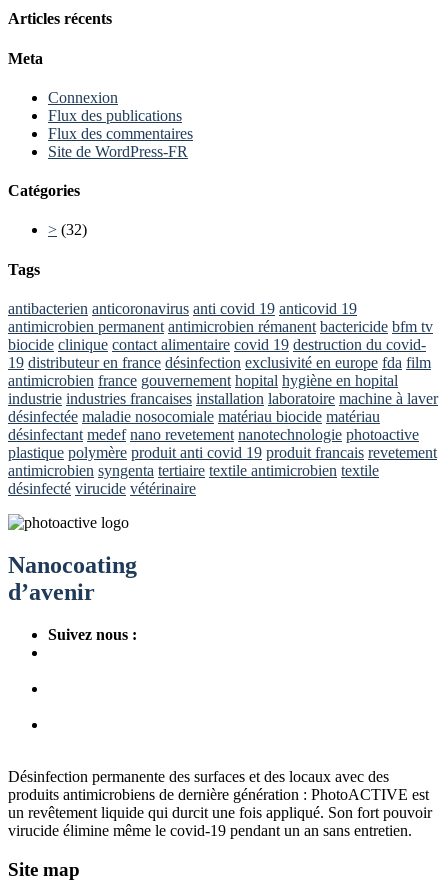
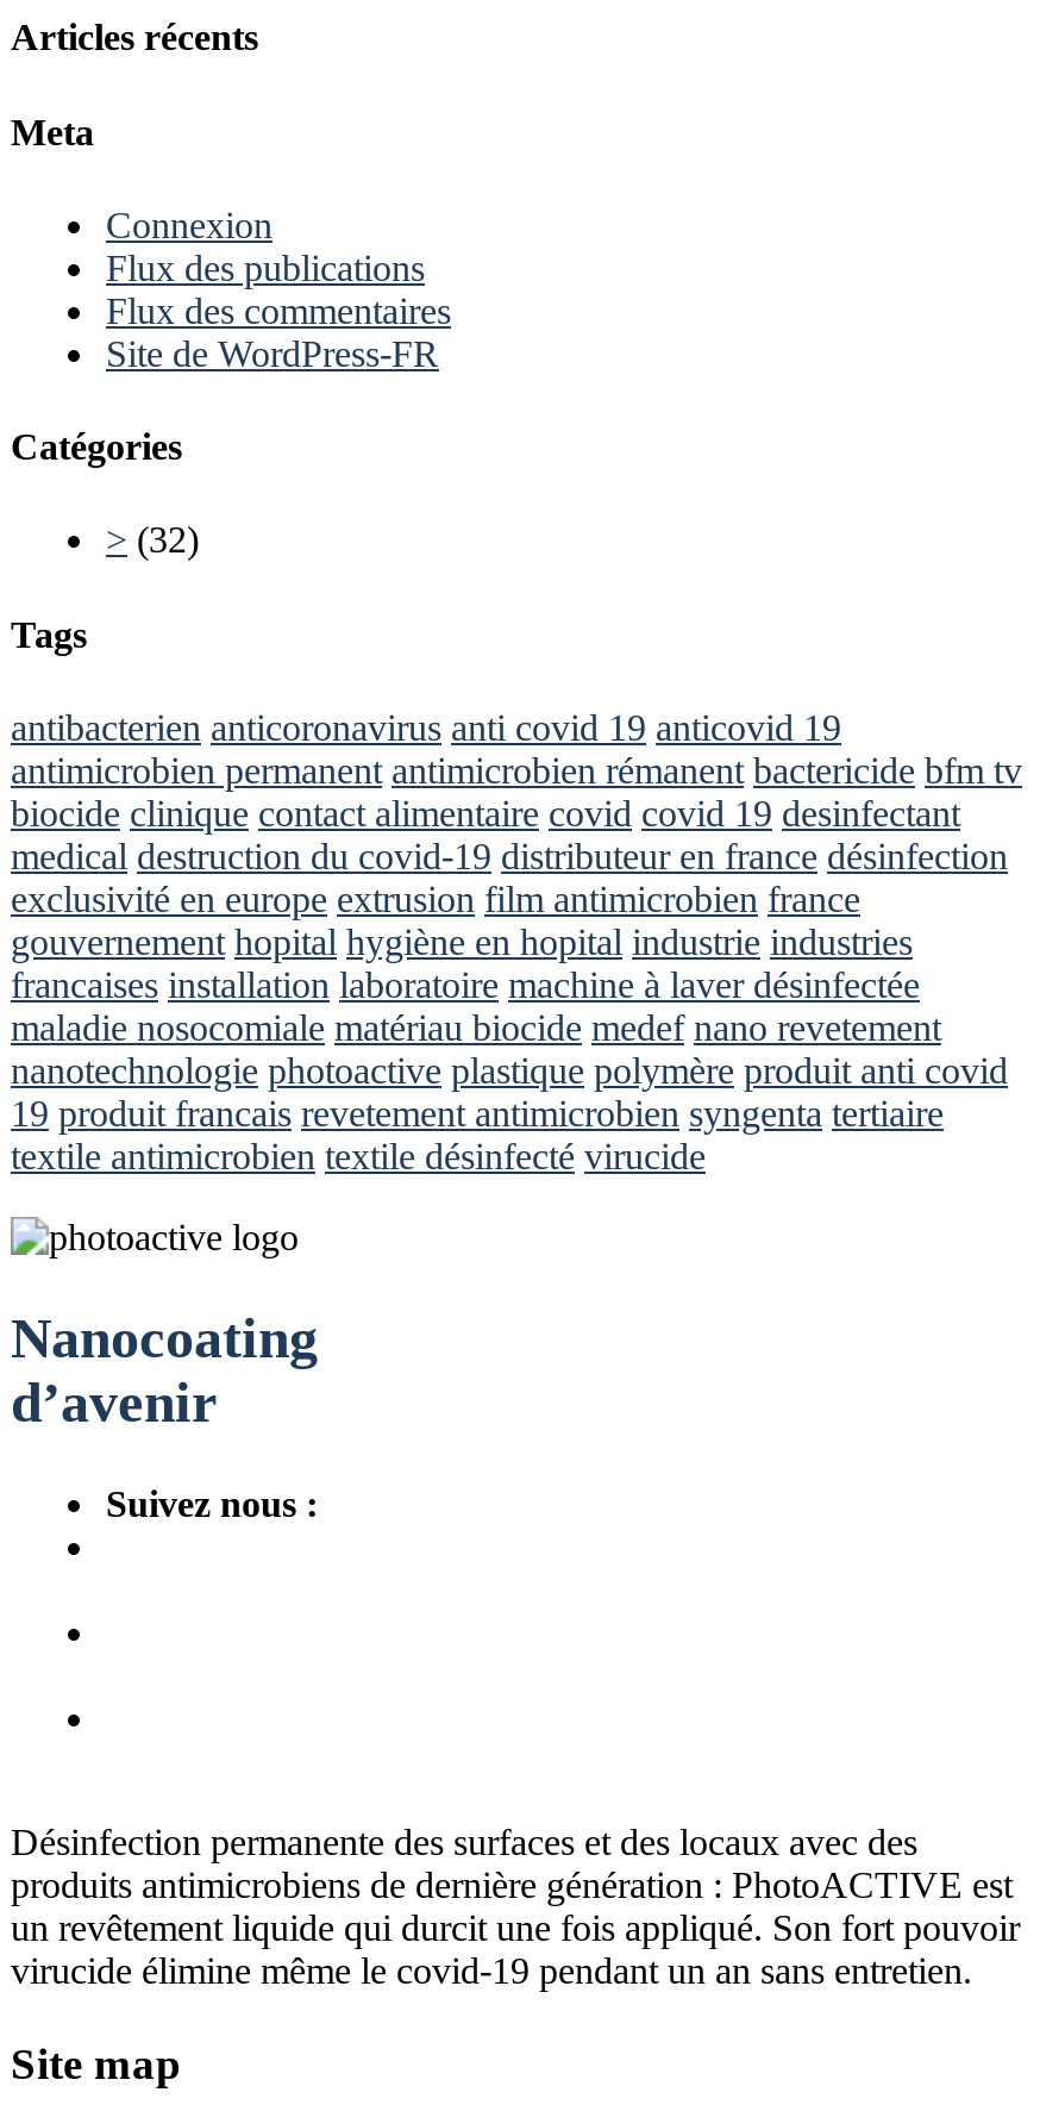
- biocide clinique contact alimentaire covid 19 destruction du covid-
- 19 distributeur en france désinfection exclusivité en europe fda film
- antimicrobien france gouvernement hopital hygiène en hopital
- industrie industries francaises installation laboratoire machine à laver
- désinfectée maladie nosocomiale matériau biocide matériau
- désinfectant medef nano revetement nanotechnologie photoactive
- plastique polymère produit anti covid 19 produit francais revetement
- antimicrobien syngenta tertiaire textile antimicrobien textile
- désinfecté virucide vétérinaire
+ biocide clinique contact alimentaire covid covid 19 desinfectant
+ medical destruction du covid-19 distributeur en france désinfection
+ exclusivité en europe extrusion film antimicrobien france
+ gouvernement hopital hygiène en hopital industrie industries
+ francaises installation laboratoire machine à laver désinfectée
+ maladie nosocomiale matériau biocide medef nano revetement
+ nanotechnologie photoactive plastique polymère produit anti covid
+ 19 produit francais revetement antimicrobien syngenta tertiaire
+ textile antimicrobien textile désinfecté virucide
